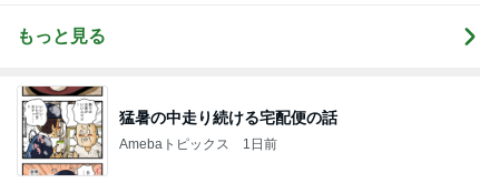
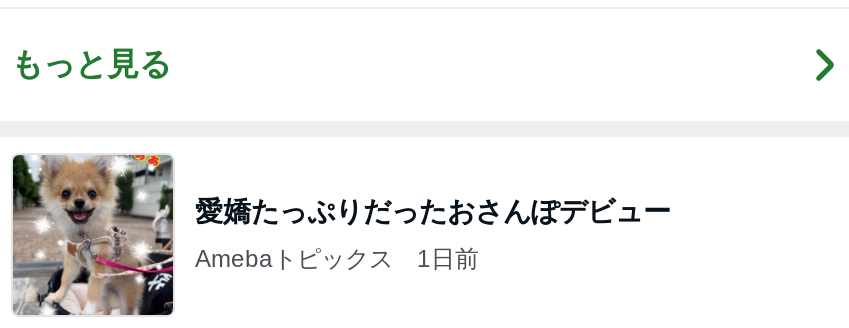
- [image]
- 猛暑の中走り続ける宅配便の話
+ [image]
+ 愛嬌たっぷりだったおさんぽデビュー
